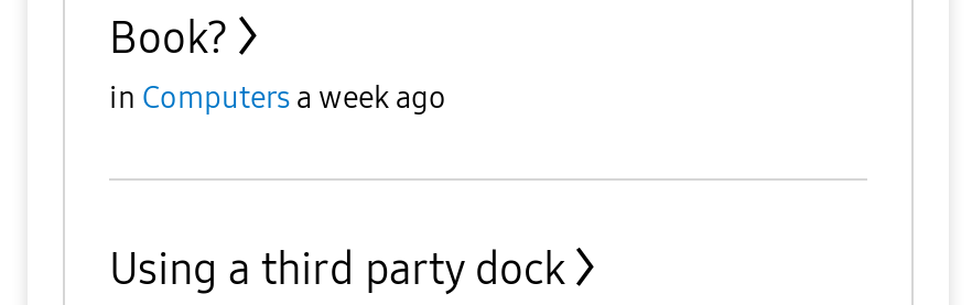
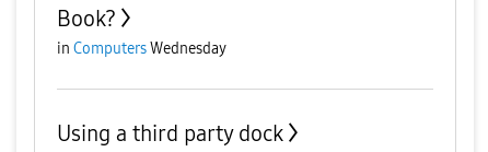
- in Computers a week ago
+ in Computers Wednesday
